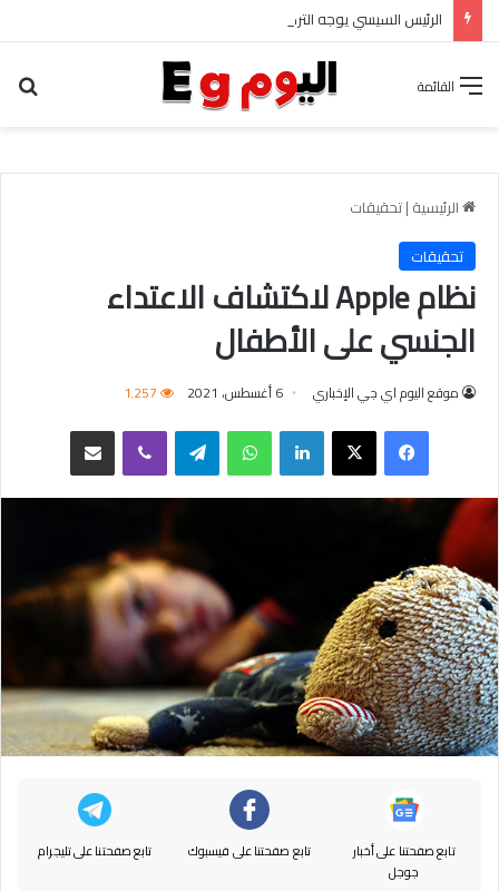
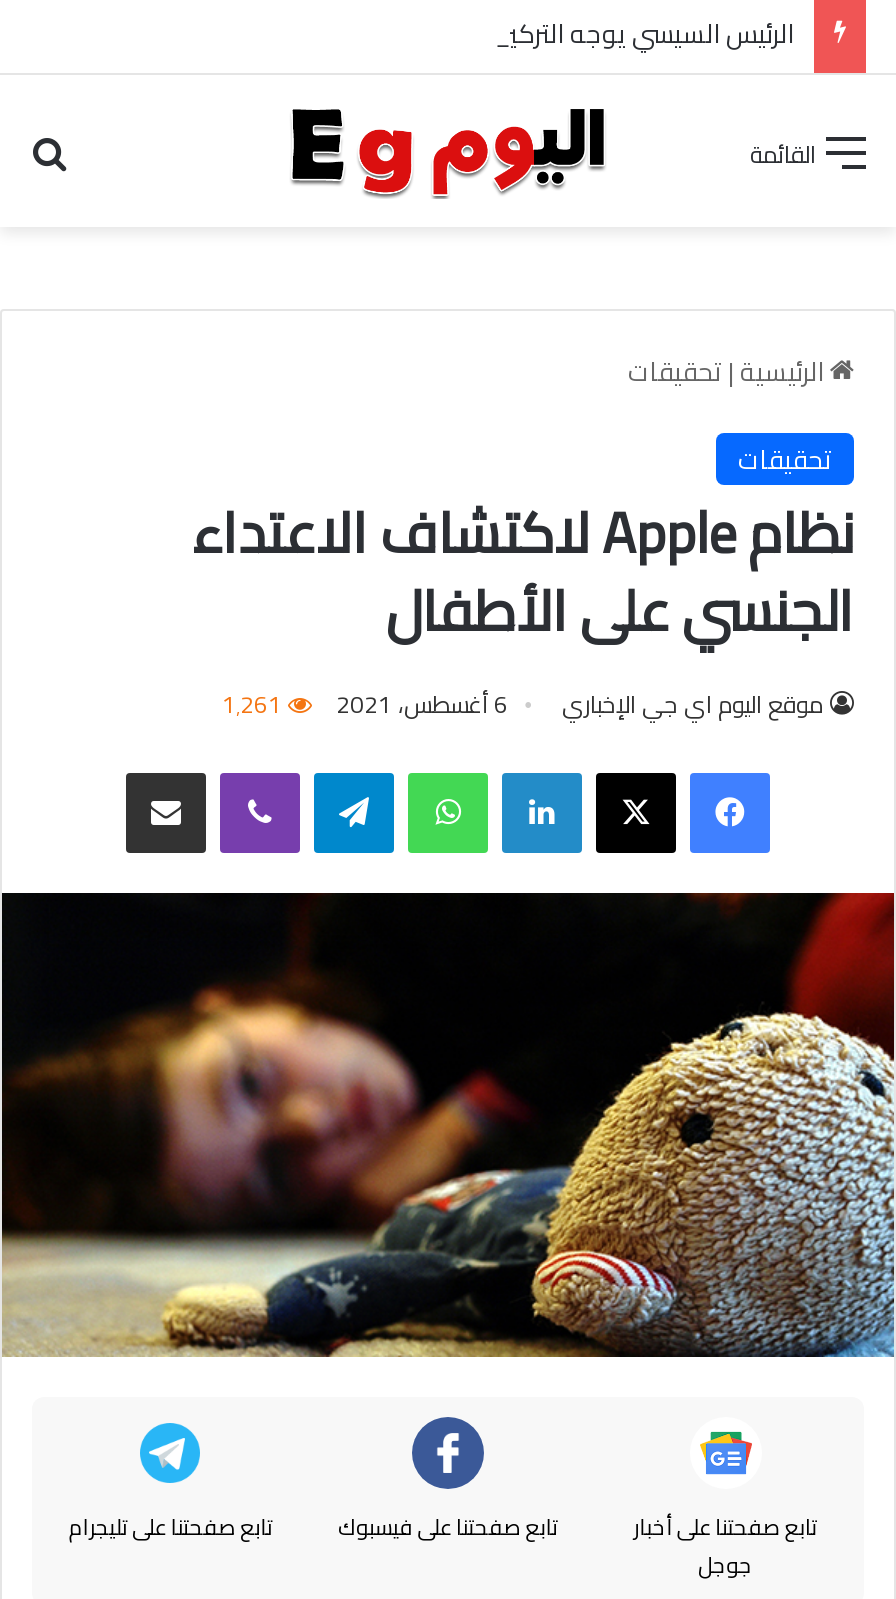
- 1٬257
+ 1٬261
